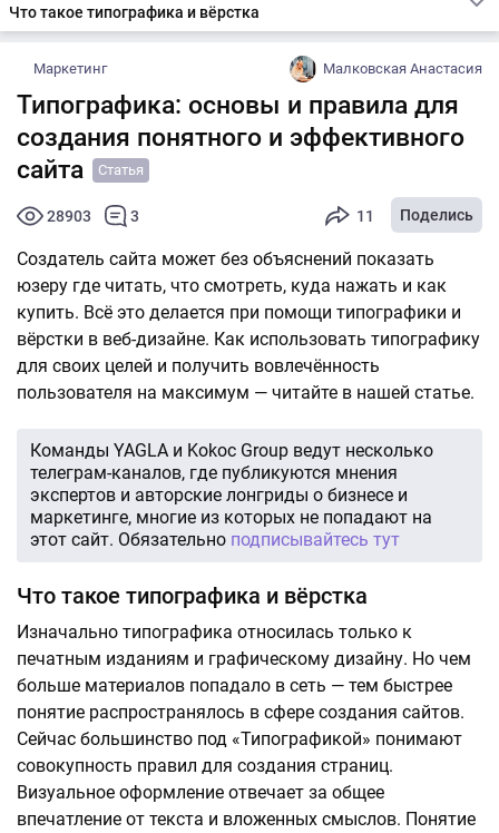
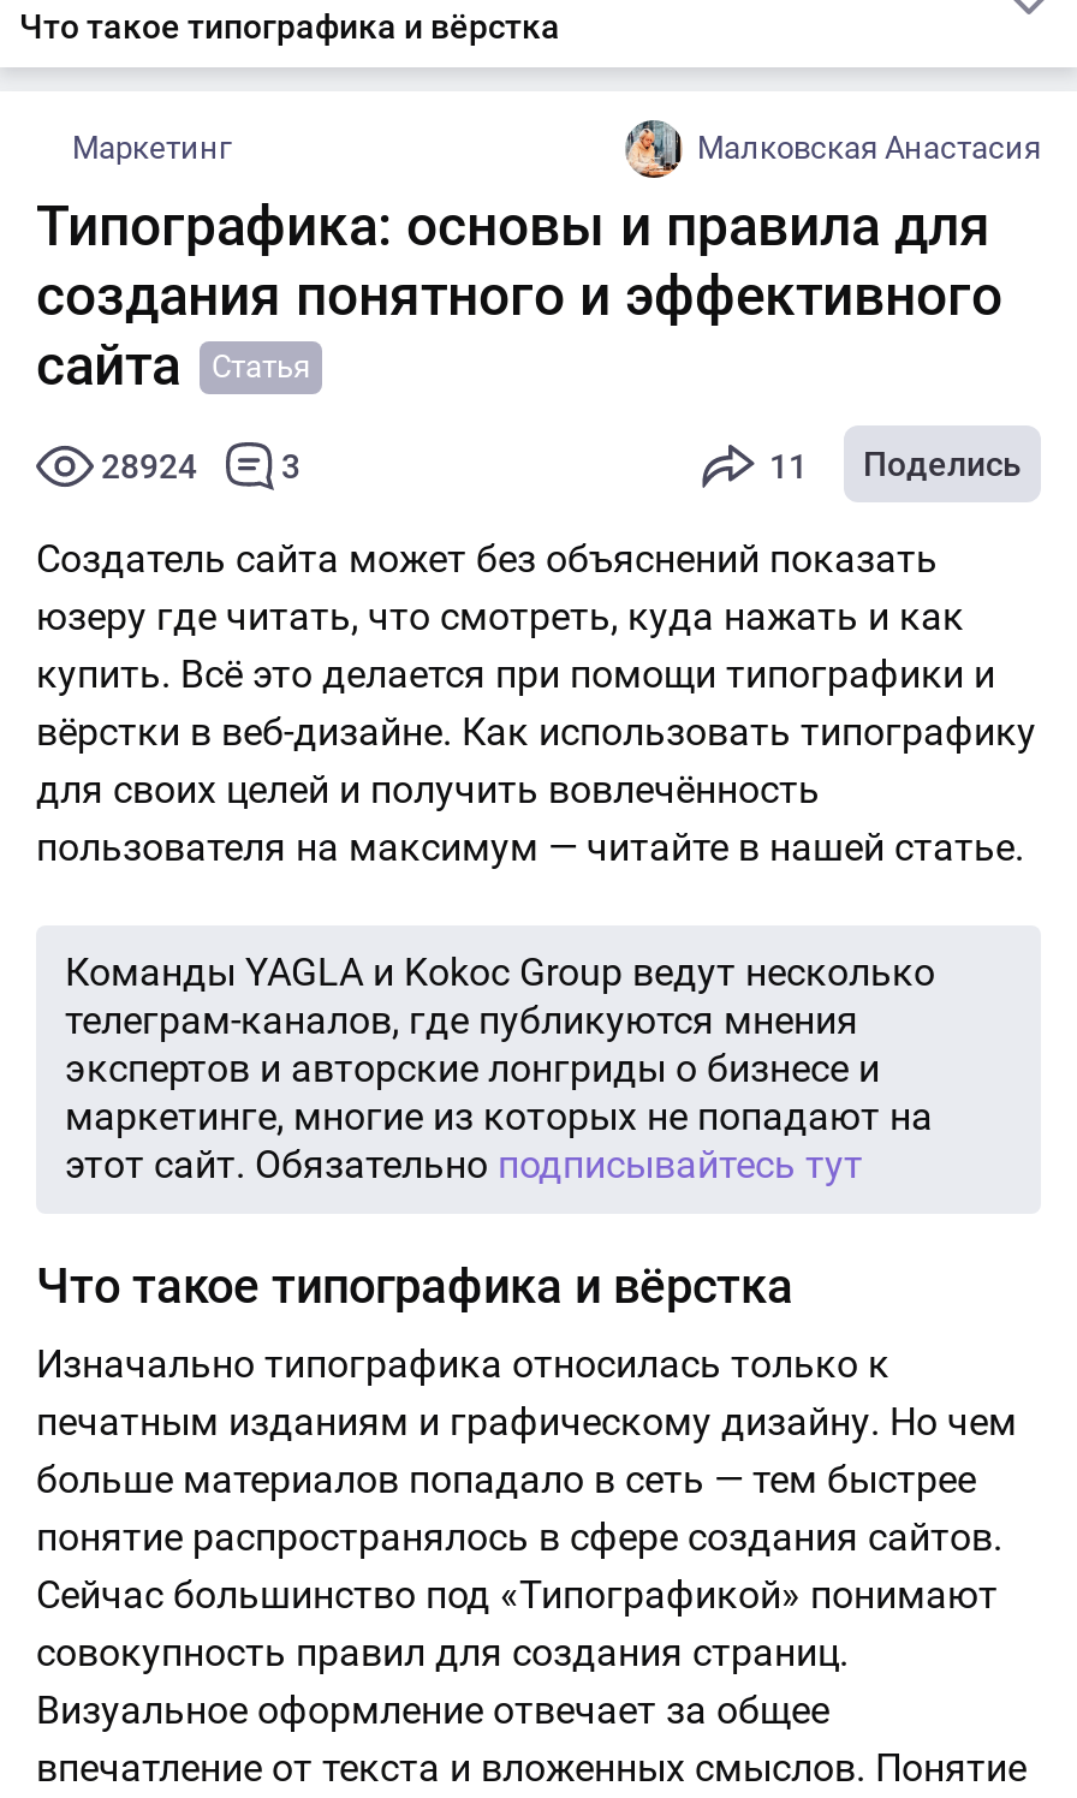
- 28903
+ 28924
